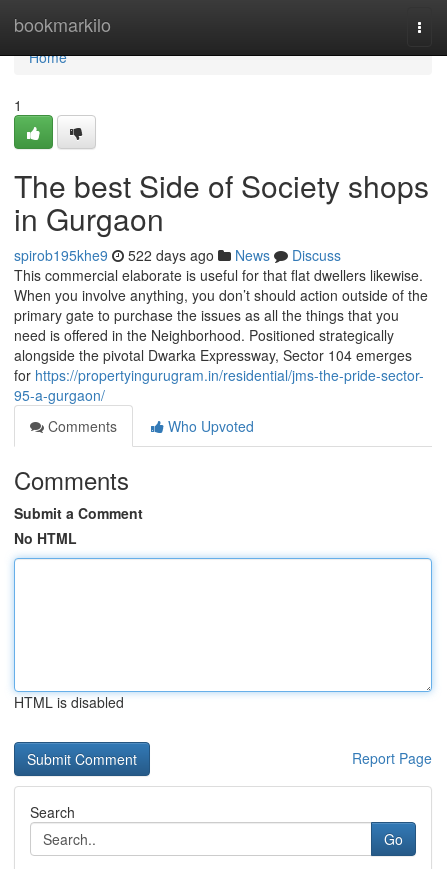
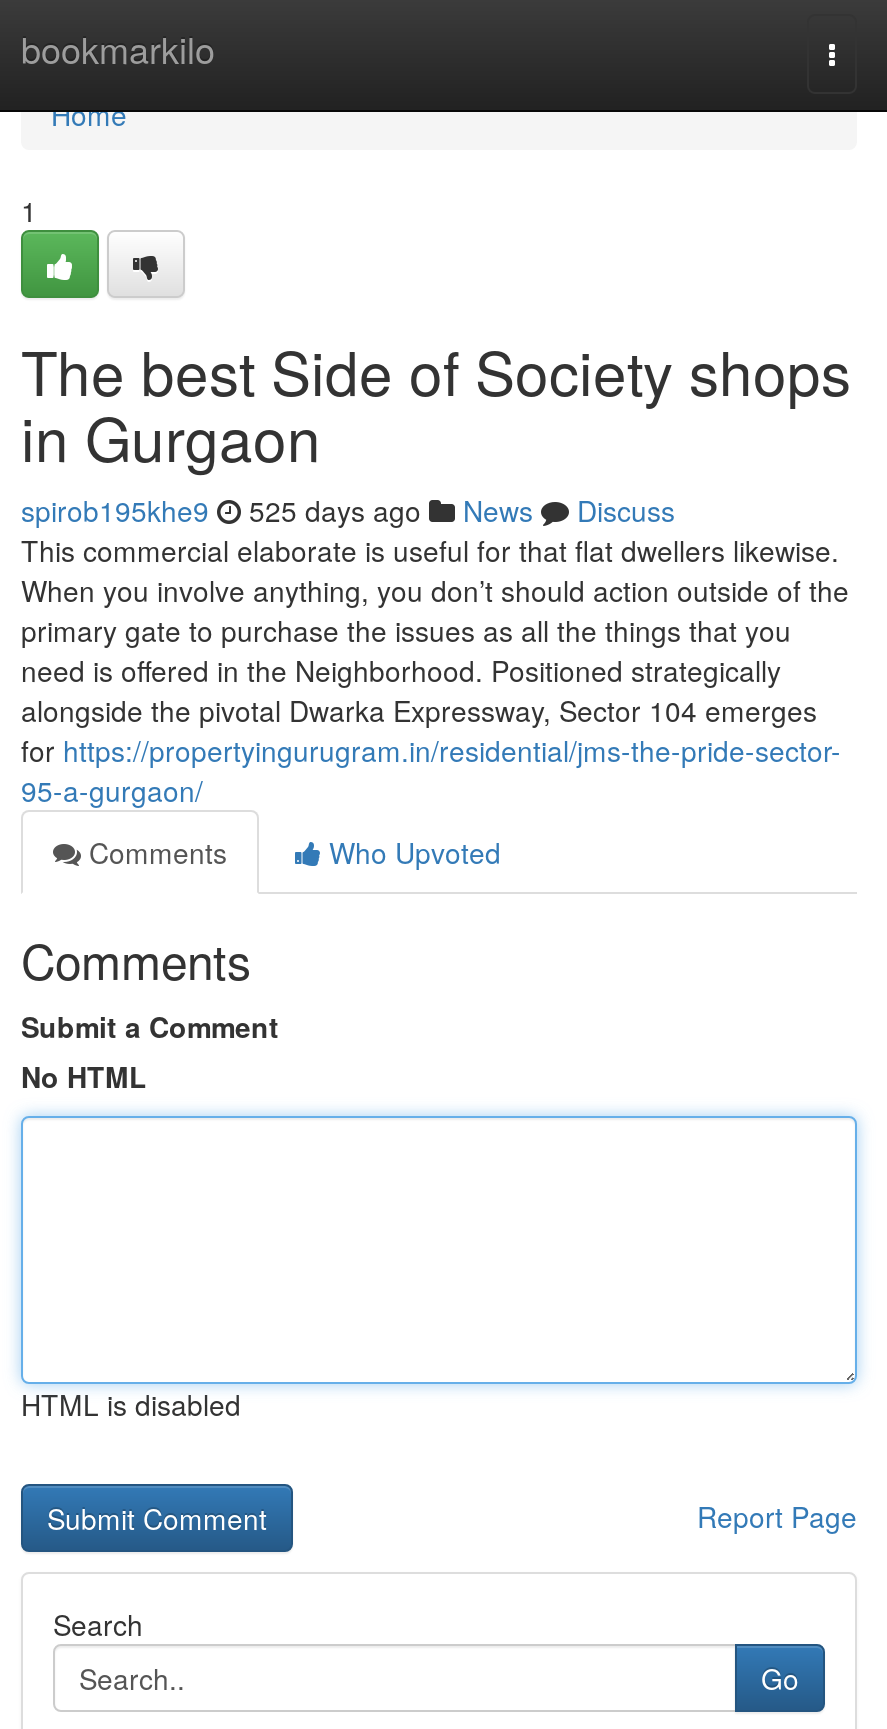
- spirob195khe9 522 days ago News Discuss
+ spirob195khe9 525 days ago News Discuss
